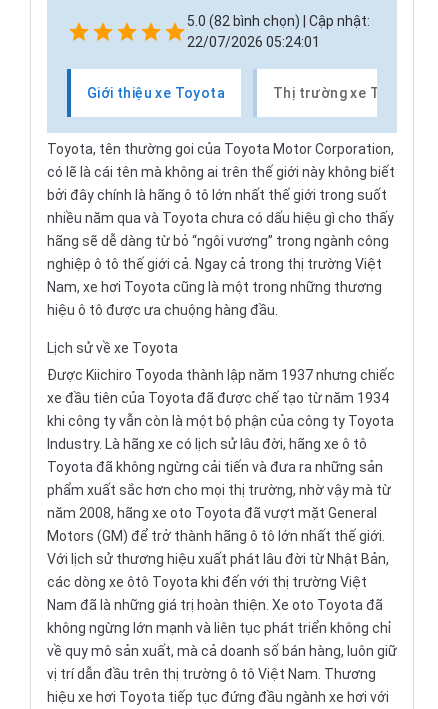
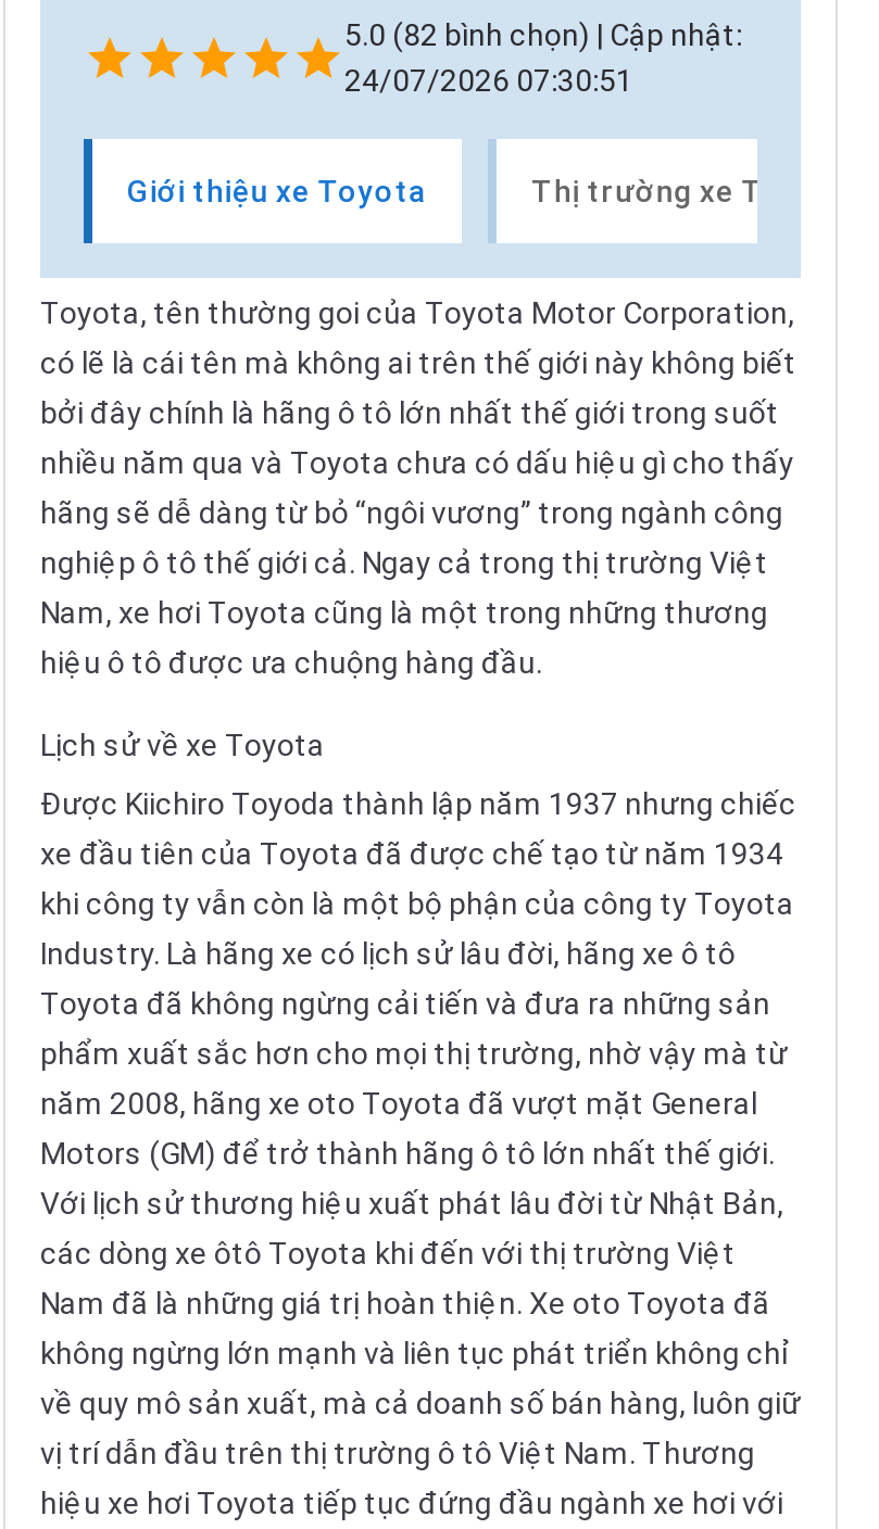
- 22/07/2026 05:24:01
+ 24/07/2026 07:30:51
